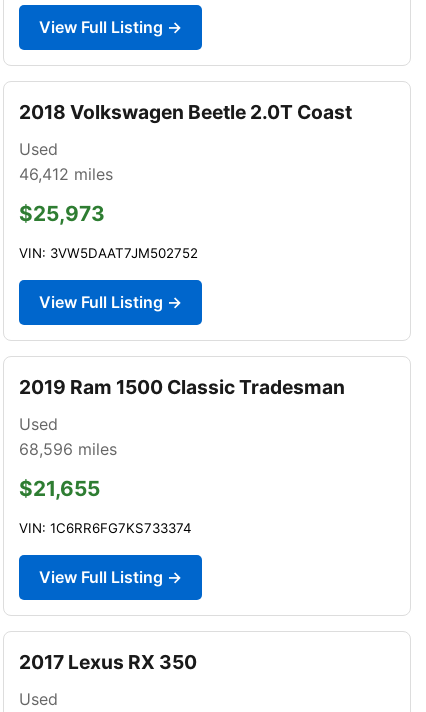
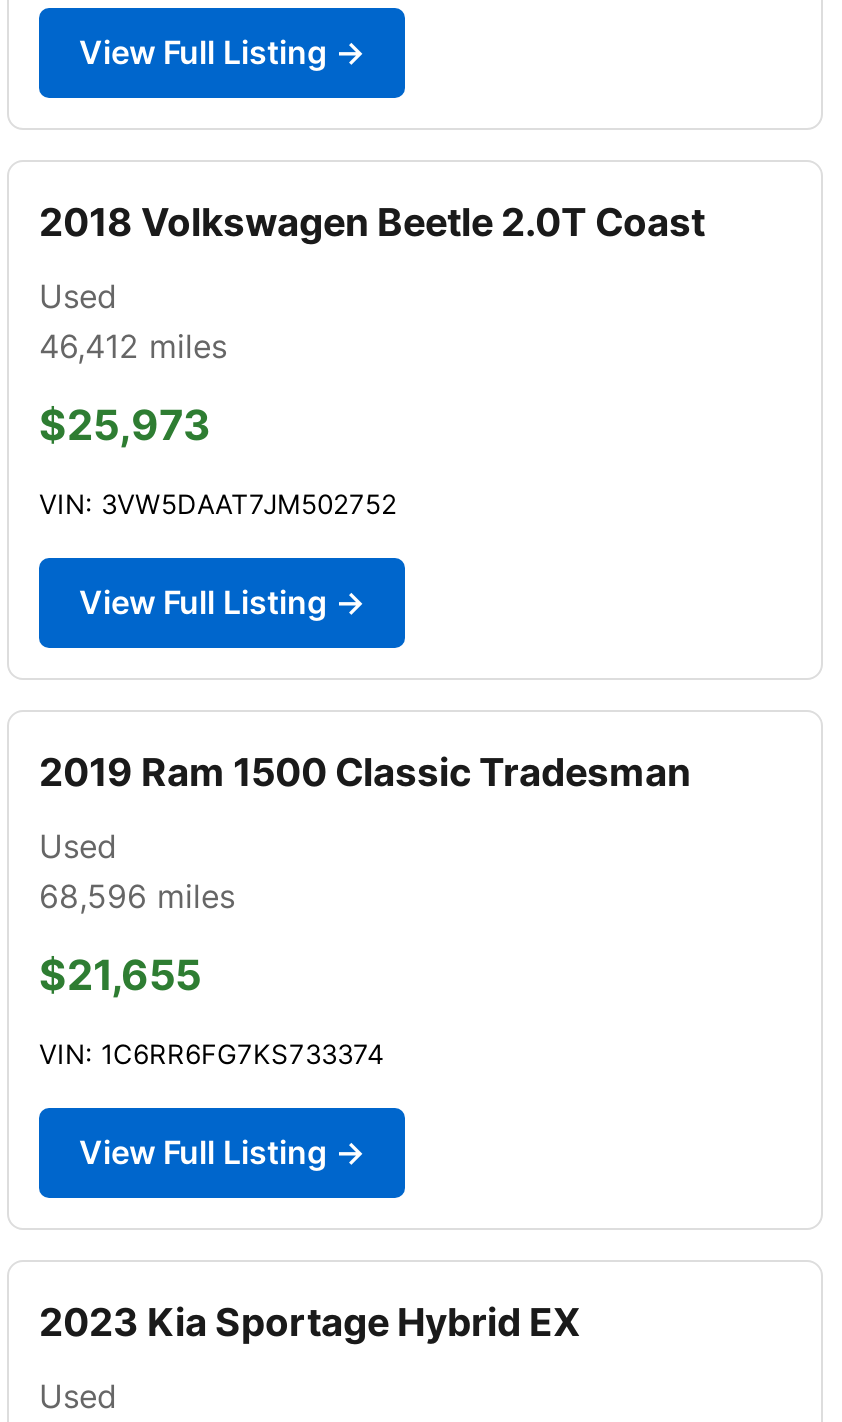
- 2017 Lexus RX 350
+ 2023 Kia Sportage Hybrid EX
